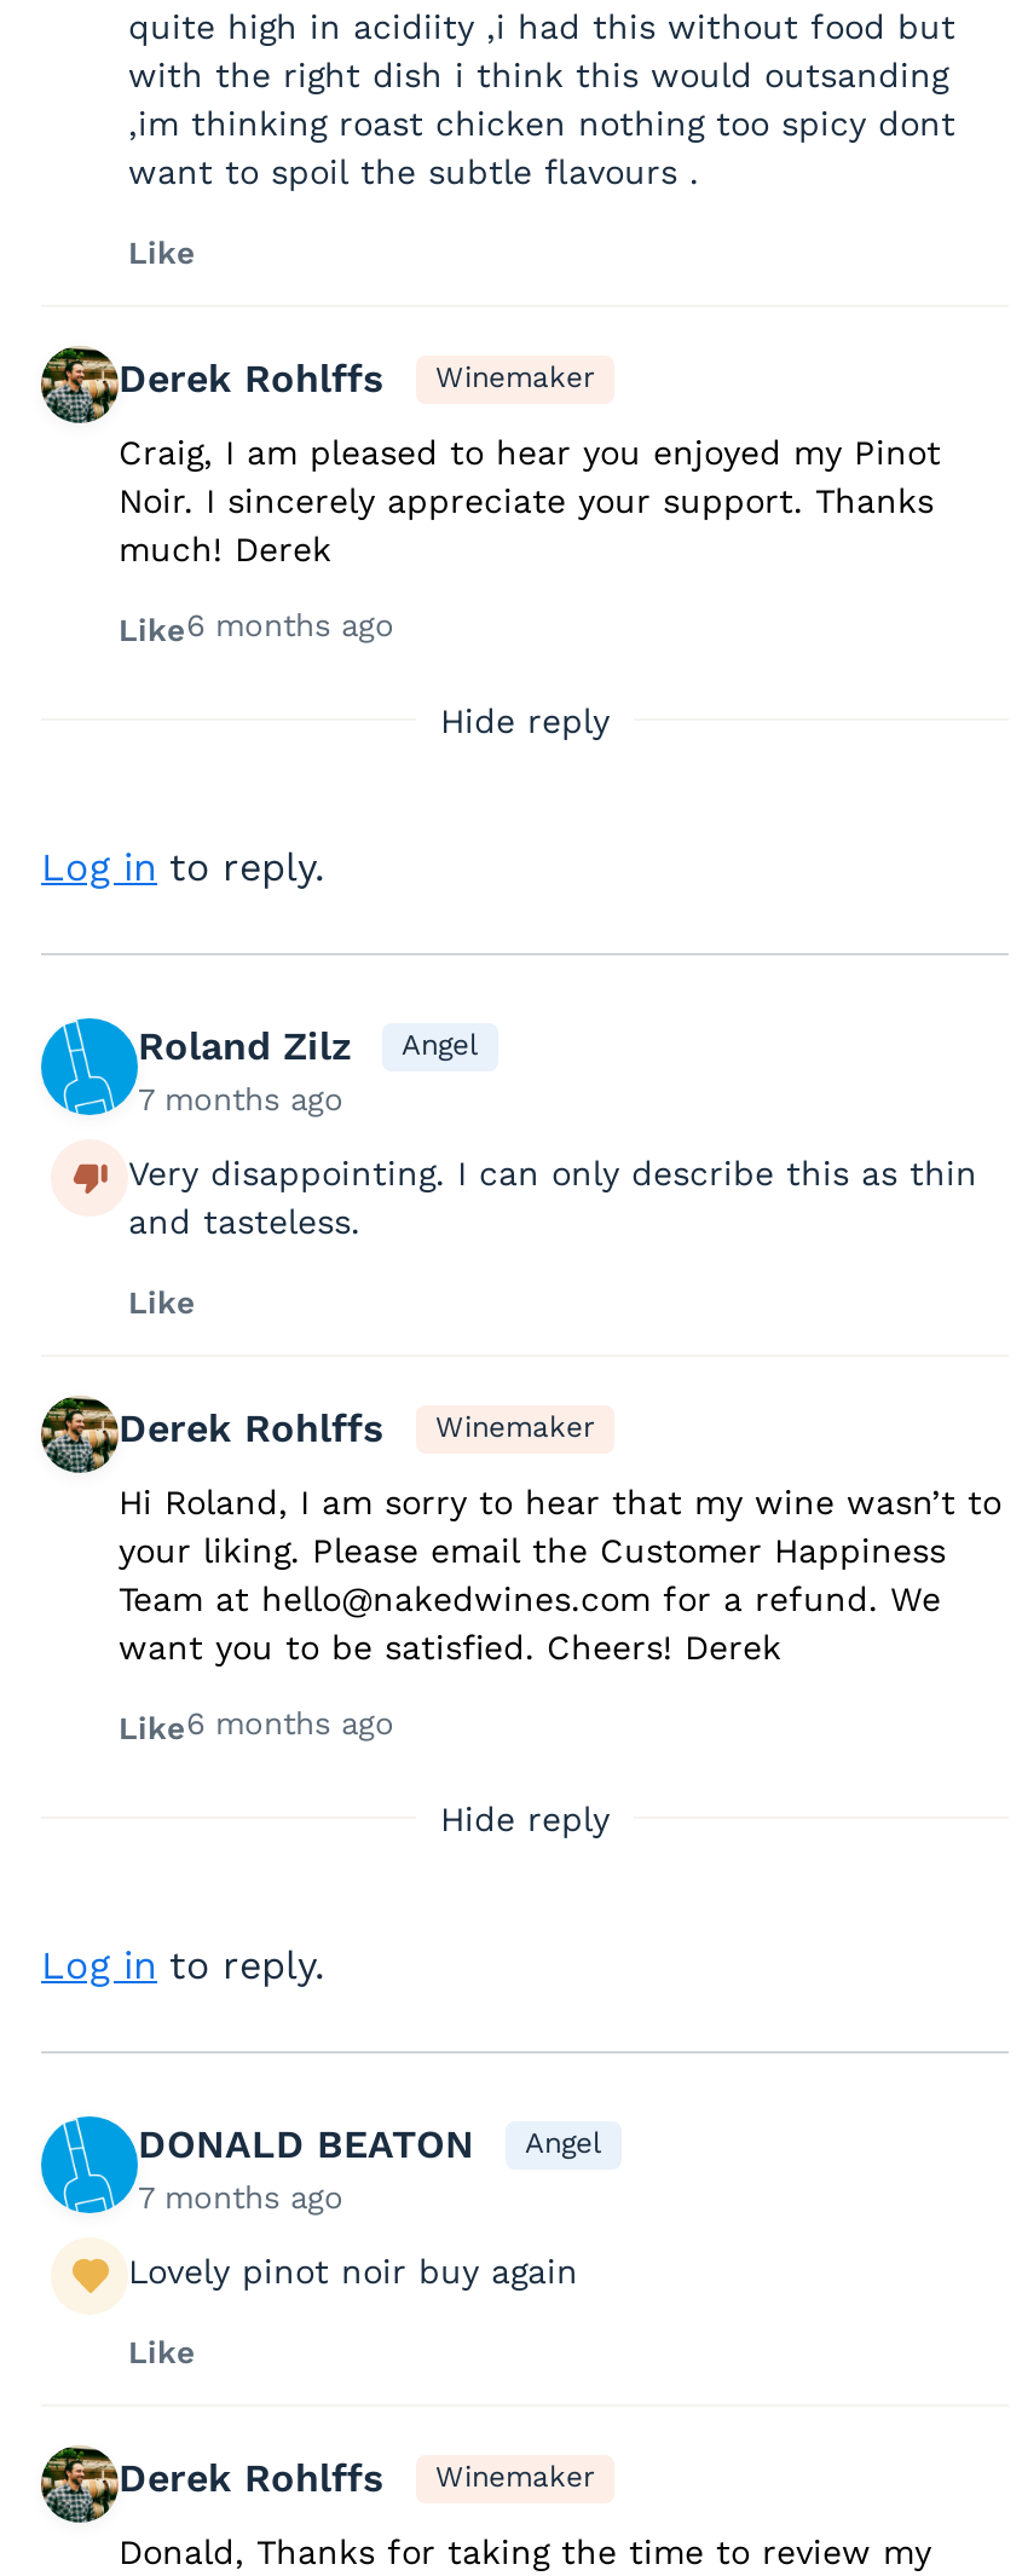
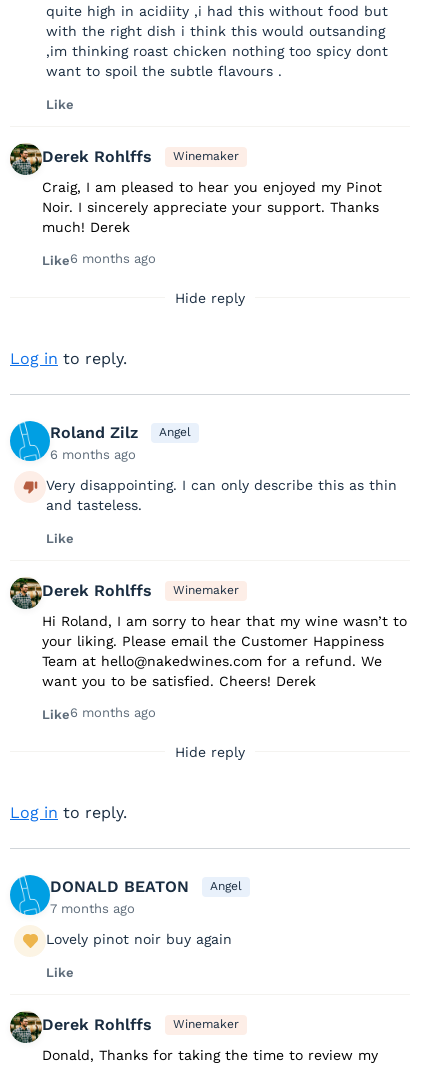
- 7 months ago
+ 6 months ago
